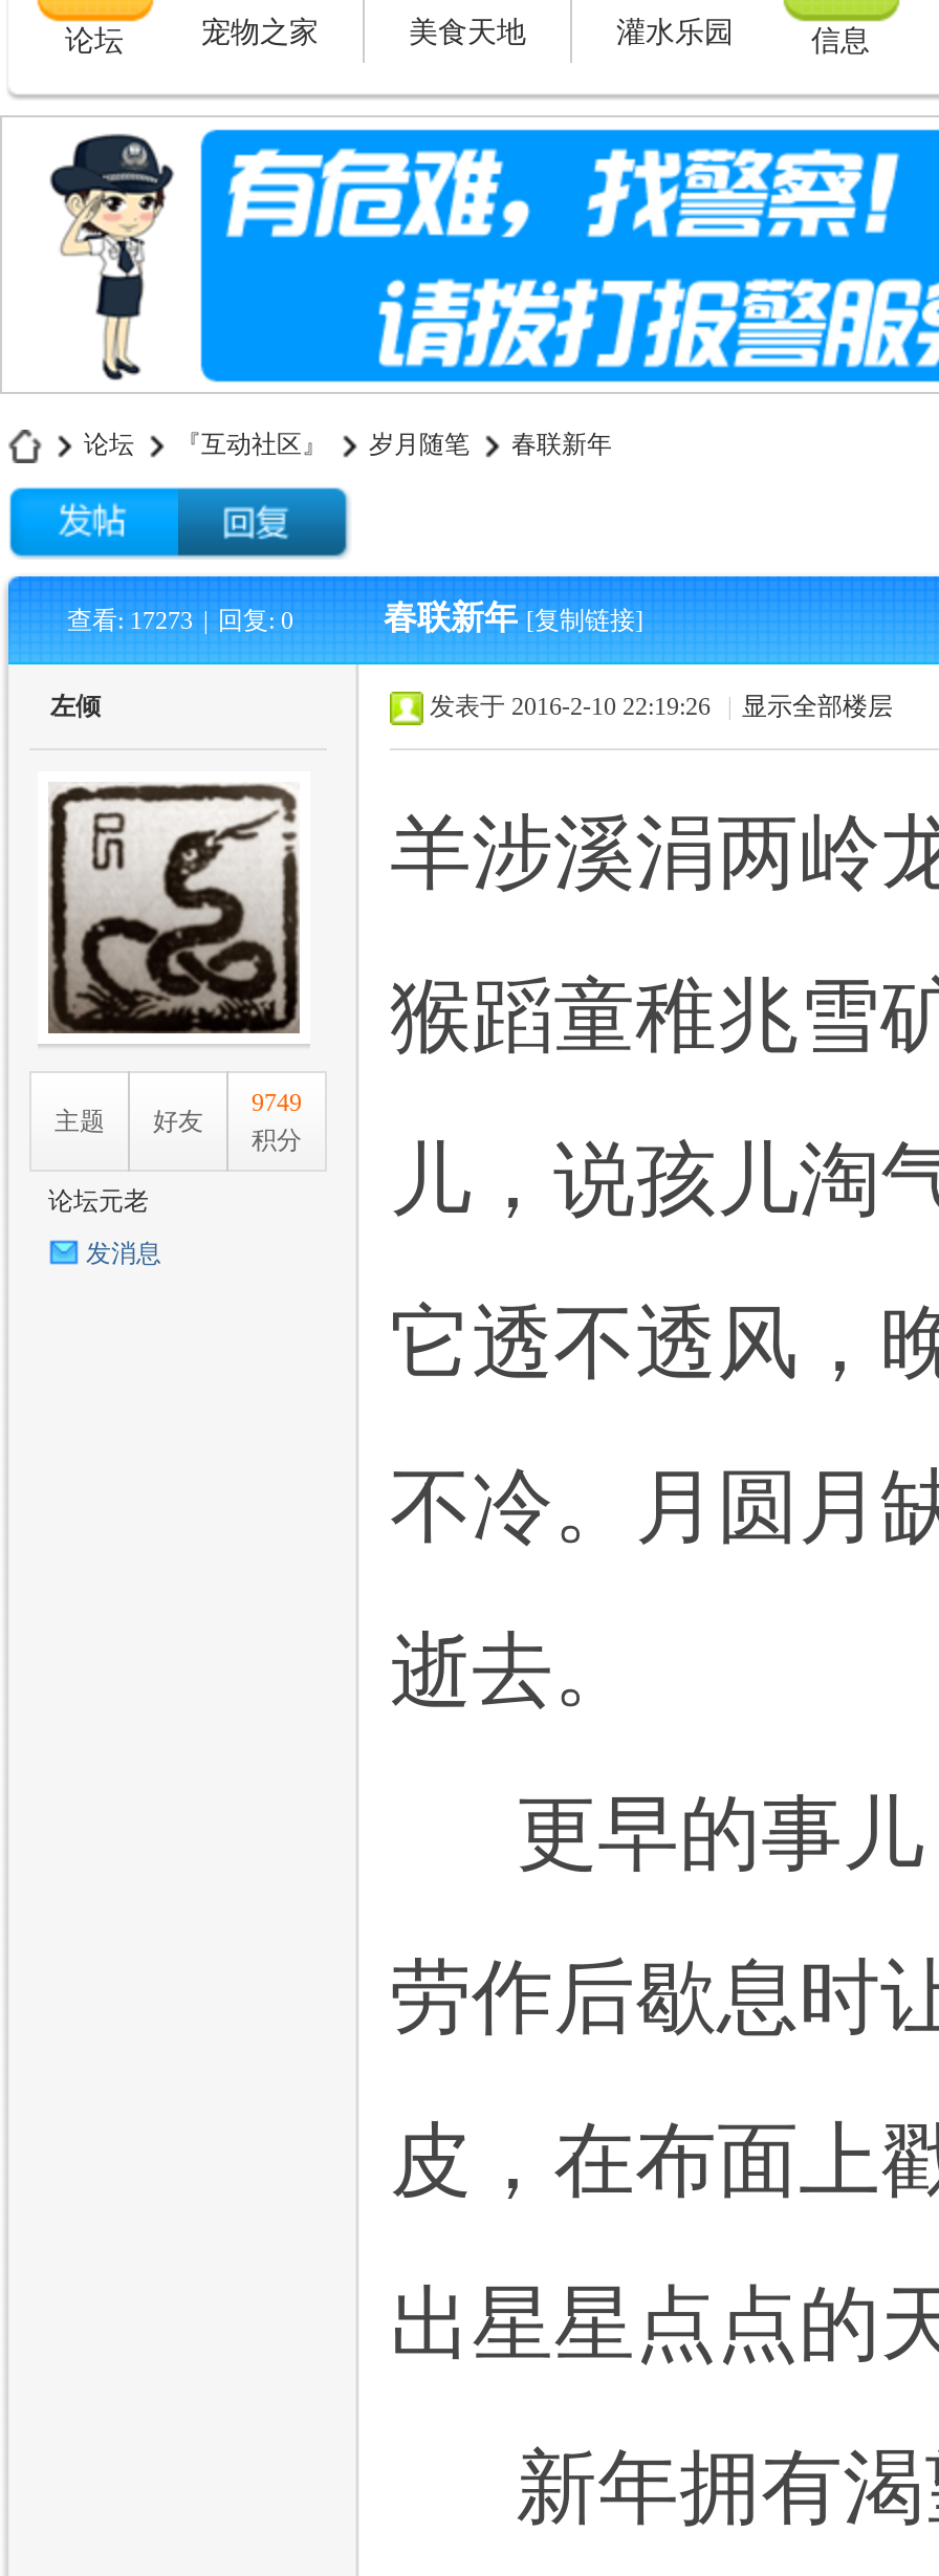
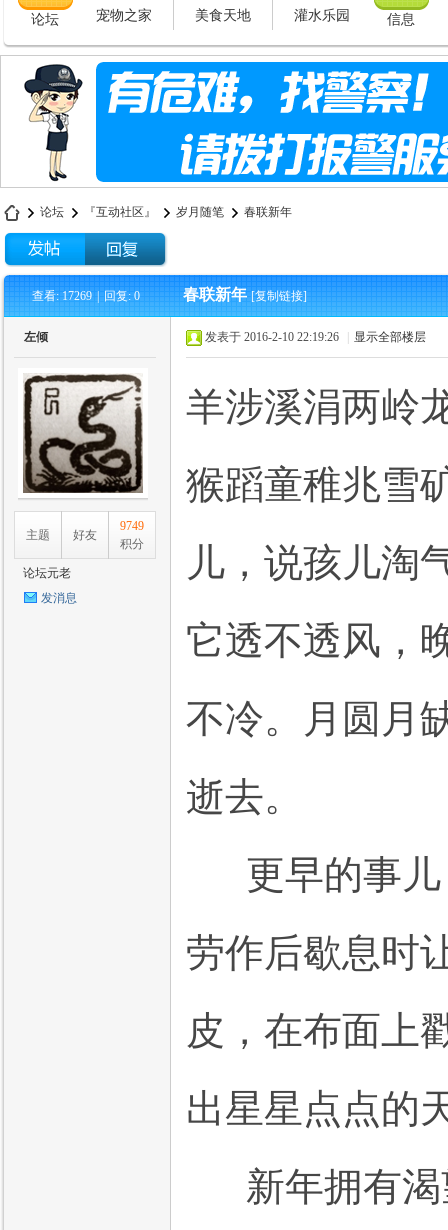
- 查看: 17273
+ 查看: 17269
